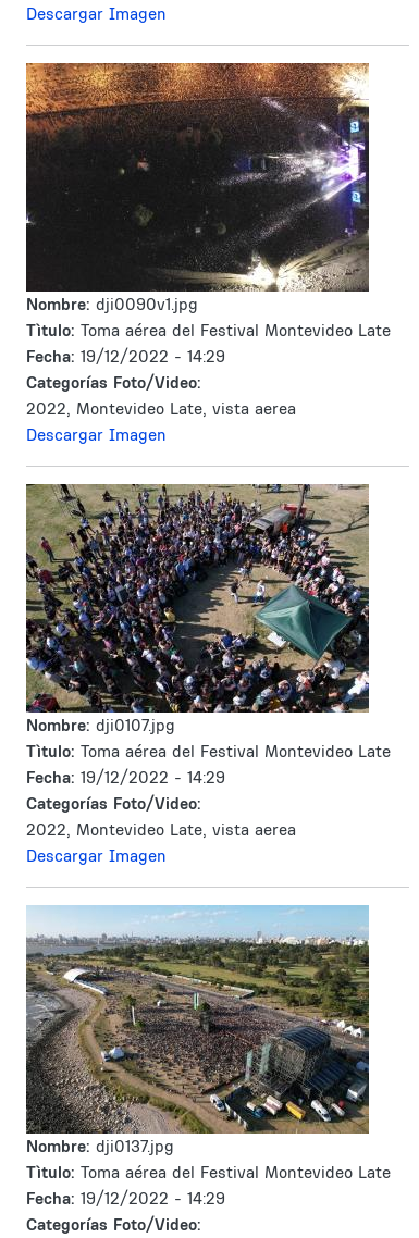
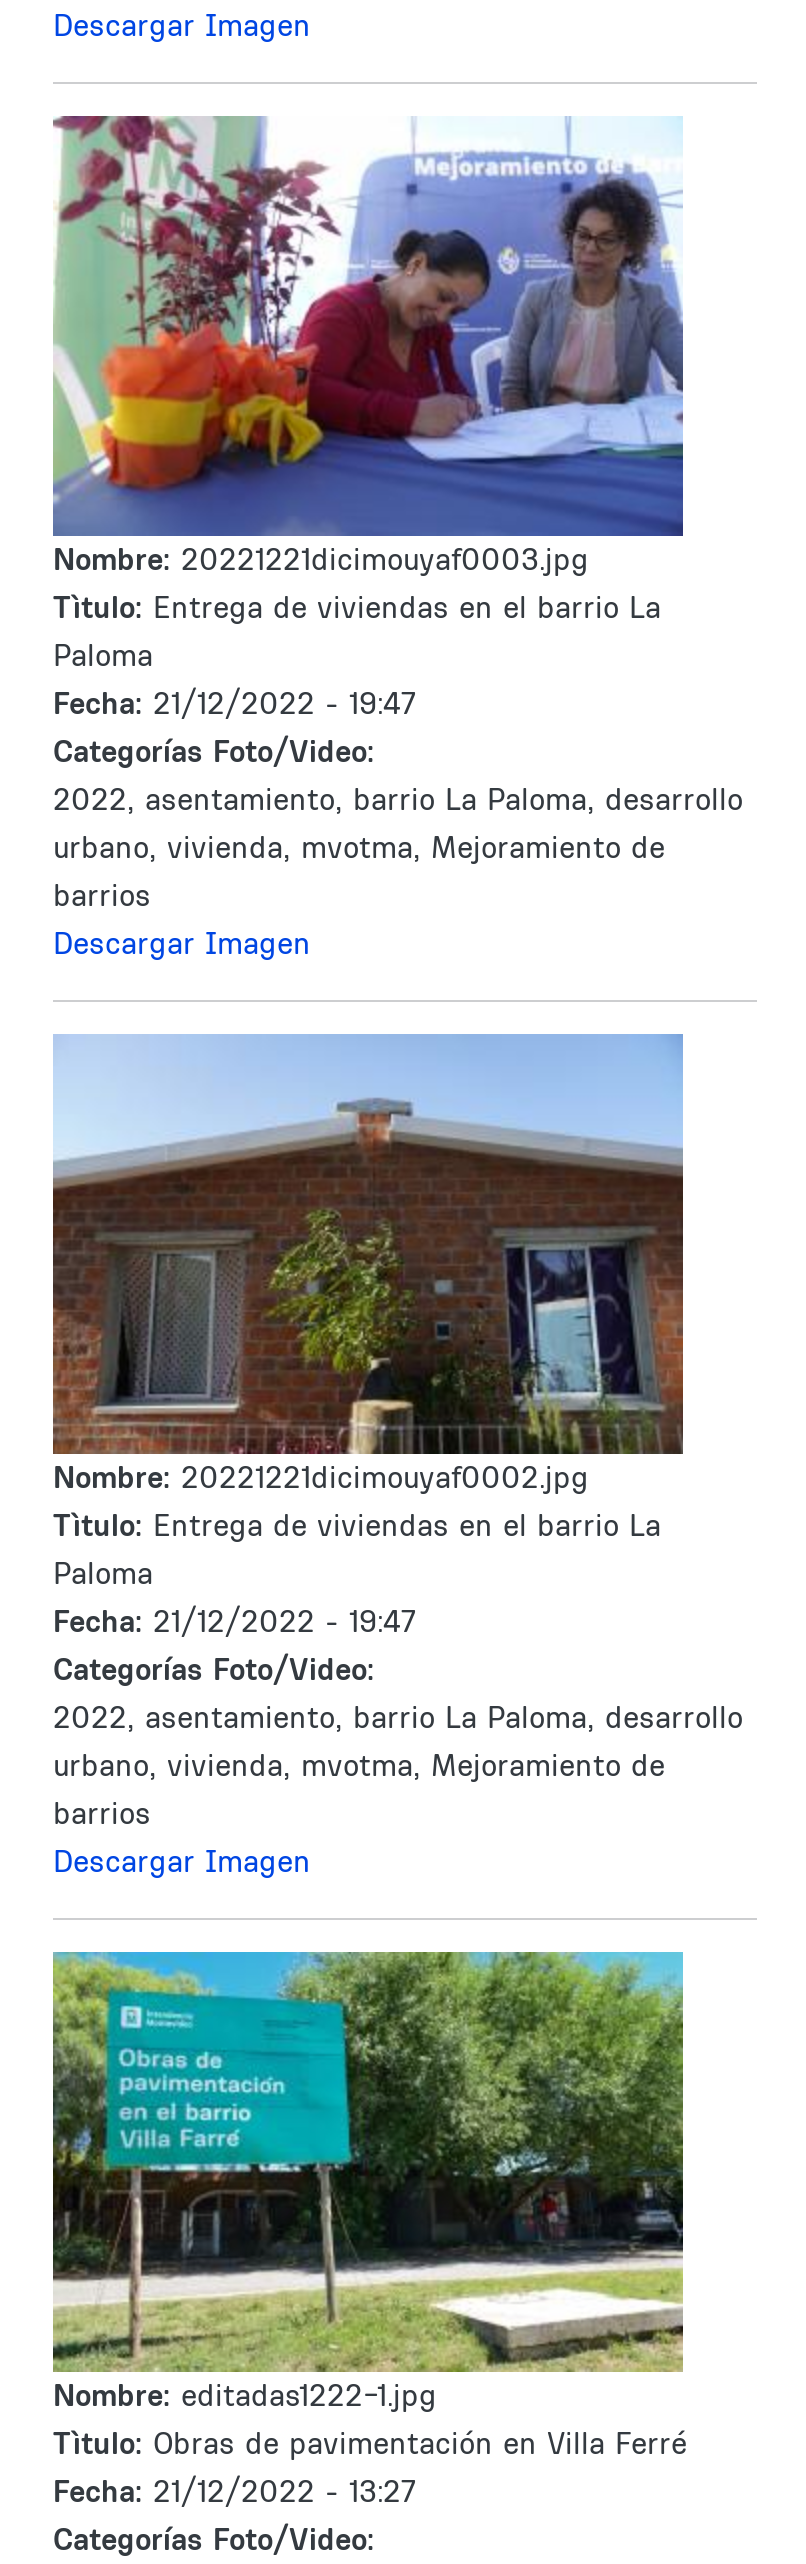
- [image]
- Nombre: dji0090v1.jpg
- Tìtulo: Toma aérea del Festival Montevideo Late
- Fecha: 19/12/2022 - 14:29
+ [image]
+ Nombre: 20221221dicimouyaf0003.jpg
+ Tìtulo: Entrega de viviendas en el barrio La
+ Paloma
+ Fecha: 21/12/2022 - 19:47

- 2022, Montevideo Late, vista aerea
+ 2022, asentamiento, barrio La Paloma, desarrollo
+ urbano, vivienda, mvotma, Mejoramiento de
+ barrios

- [image]
- Nombre: dji0107.jpg
- Tìtulo: Toma aérea del Festival Montevideo Late
- Fecha: 19/12/2022 - 14:29
+ [image]
+ Nombre: 20221221dicimouyaf0002.jpg
+ Tìtulo: Entrega de viviendas en el barrio La
+ Paloma
+ Fecha: 21/12/2022 - 19:47

- 2022, Montevideo Late, vista aerea
+ 2022, asentamiento, barrio La Paloma, desarrollo
+ urbano, vivienda, mvotma, Mejoramiento de
+ barrios

- [image]
- Nombre: dji0137.jpg
+ [image]
+ Nombre: editadas1222-1.jpg

- Tìtulo: Toma aérea del Festival Montevideo Late
+ Tìtulo: Obras de pavimentación en Villa Ferré

- Fecha: 19/12/2022 - 14:29
+ Fecha: 21/12/2022 - 13:27
